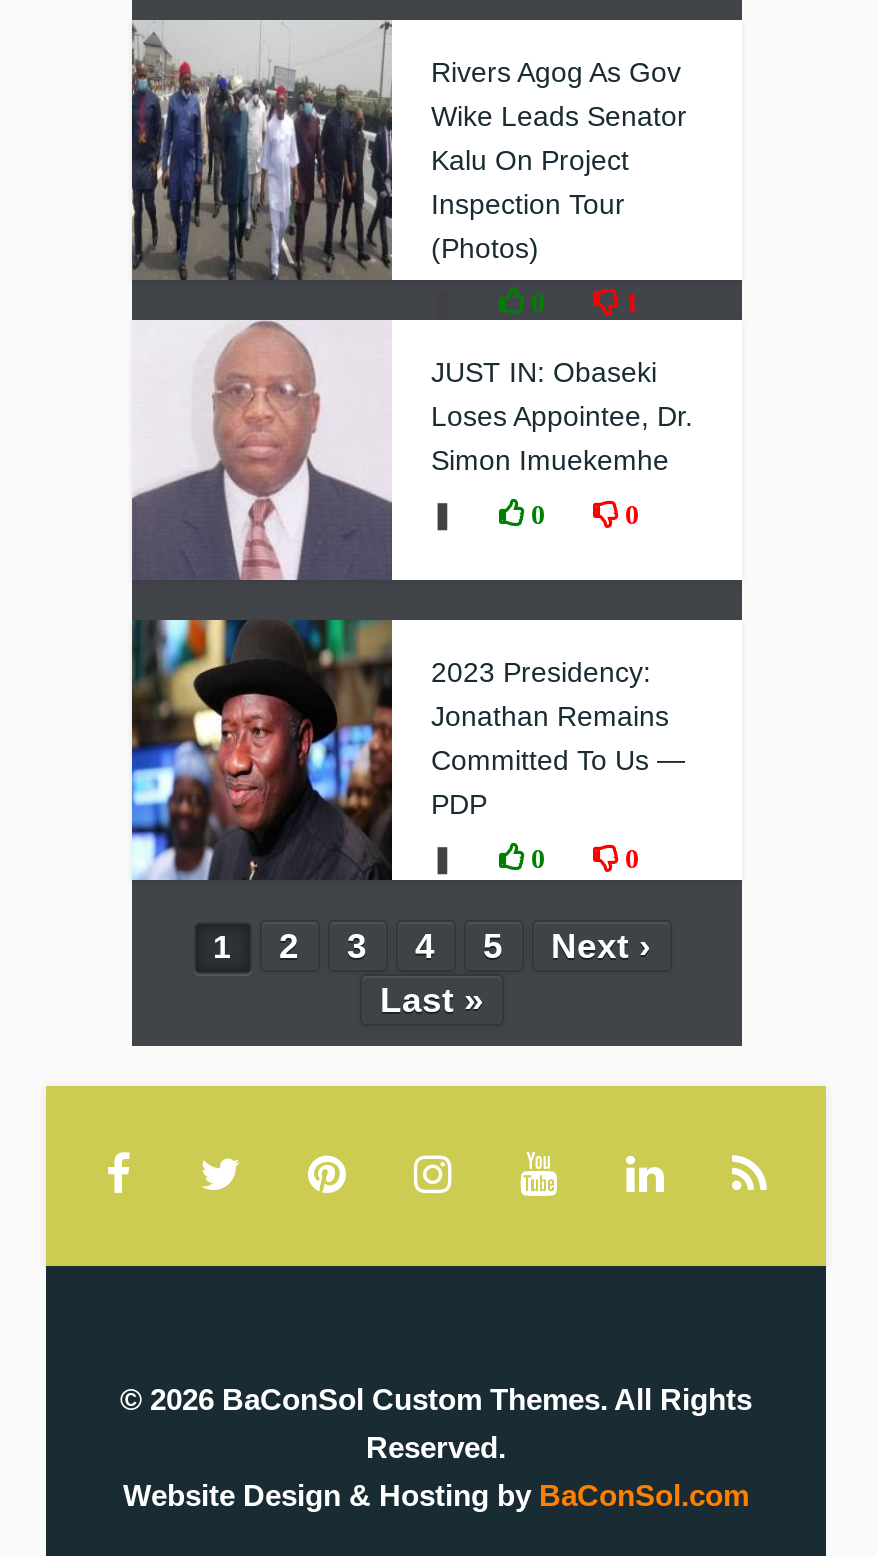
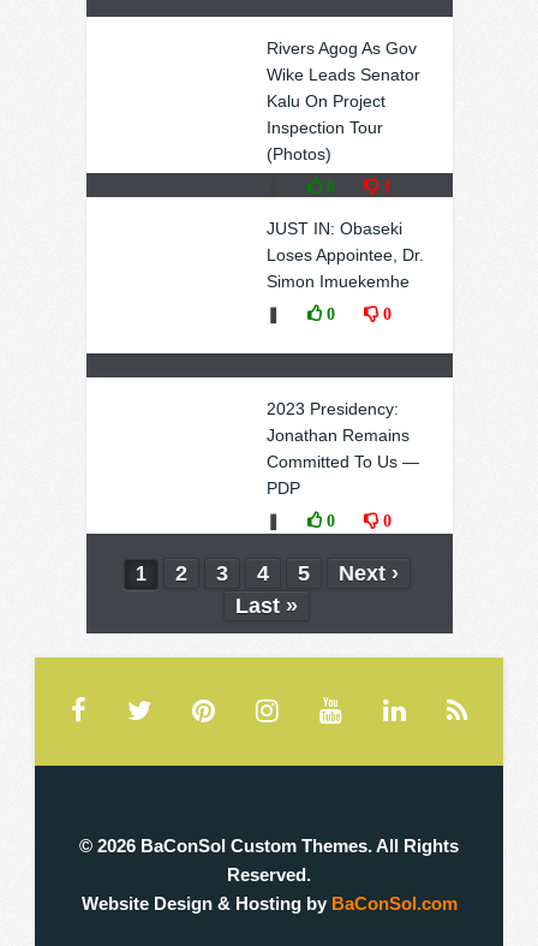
- [image]

- [image]

- [image]
